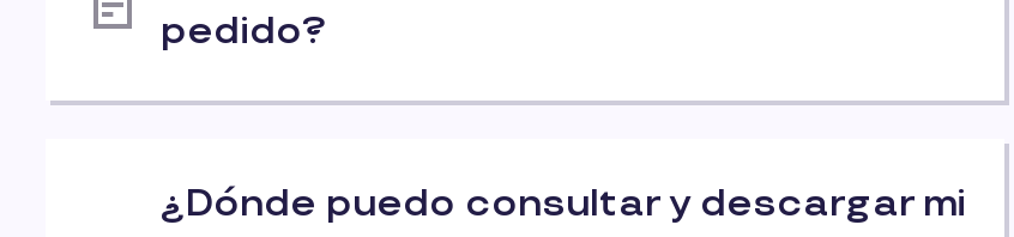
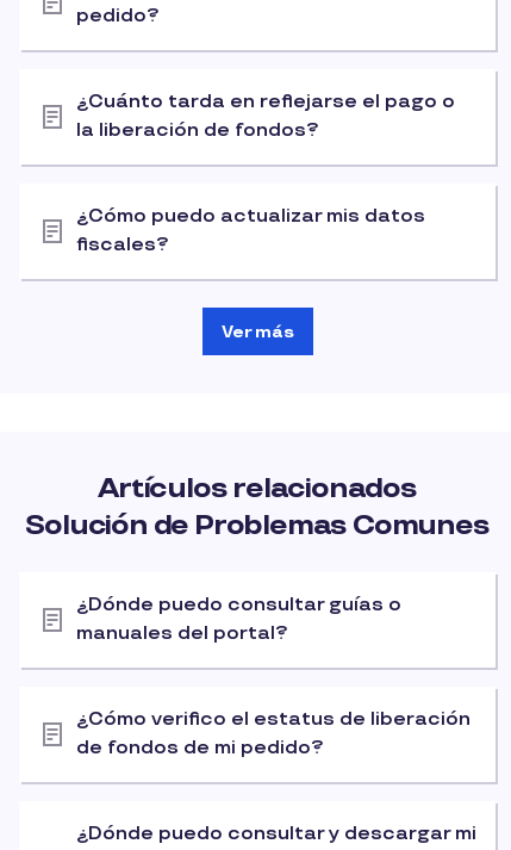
+ Artículos relacionados
+ Solución de Problemas Comunes
+ ¿Dónde puedo consultar guías o
+ manuales del portal?

+ ¿Cuánto tarda en reflejarse el pago o
+ la liberación de fondos?

+ ¿Cómo puedo actualizar mis datos
+ fiscales?

+ ¿Cómo verifico el estatus de liberación
+ de fondos de mi pedido?

+ Ver más
